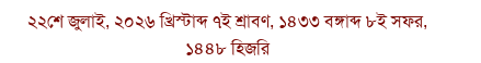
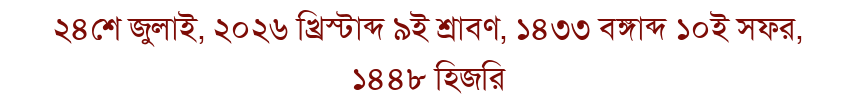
- ২২শে জুলাই, ২০২৬ খ্রিস্টাব্দ ৭ই শ্রাবণ, ১৪৩৩ বঙ্গাব্দ ৮ই সফর,
+ ২৪শে জুলাই, ২০২৬ খ্রিস্টাব্দ ৯ই শ্রাবণ, ১৪৩৩ বঙ্গাব্দ ১০ই সফর,
